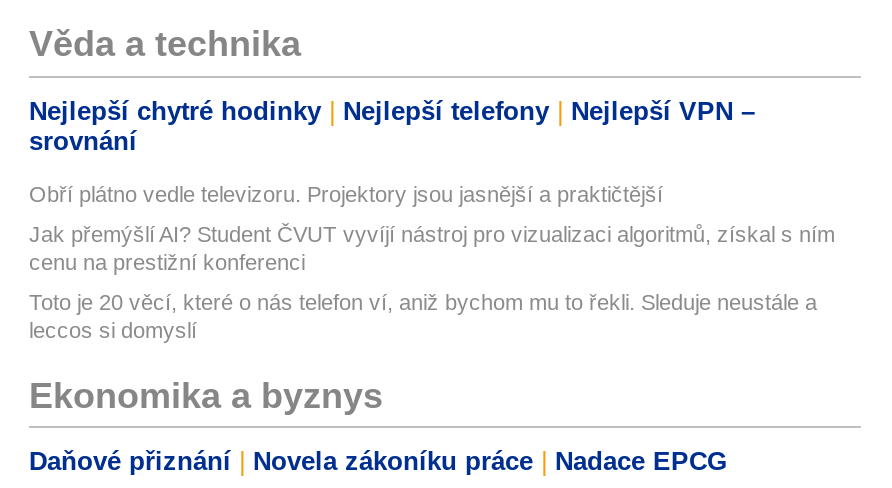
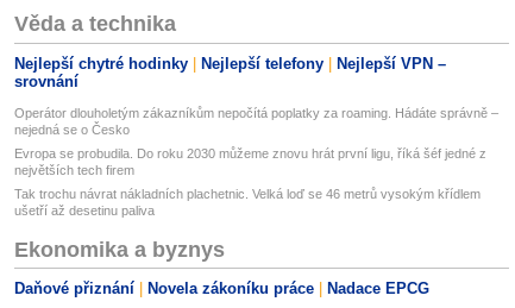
- Obří plátno vedle televizoru. Projektory jsou jasnější a praktičtější
+ Operátor dlouholetým zákazníkům nepočítá poplatky za roaming. Hádáte správně –
+ nejedná se o Česko

- Jak přemýšlí AI? Student ČVUT vyvíjí nástroj pro vizualizaci algoritmů, získal s ním
- cenu na prestižní konferenci
+ Evropa se probudila. Do roku 2030 můžeme znovu hrát první ligu, říká šéf jedné z
+ největších tech firem

- Toto je 20 věcí, které o nás telefon ví, aniž bychom mu to řekli. Sleduje neustále a
- leccos si domyslí
+ Tak trochu návrat nákladních plachetnic. Velká loď se 46 metrů vysokým křídlem
+ ušetří až desetinu paliva
